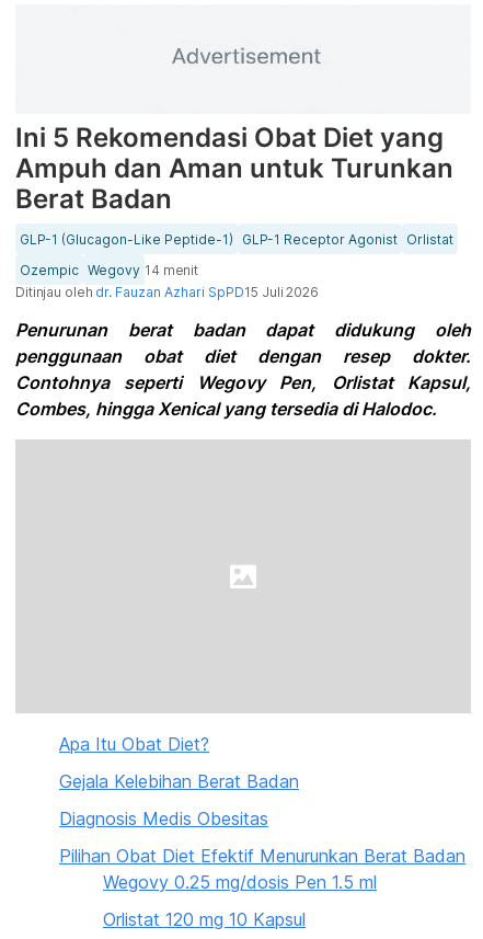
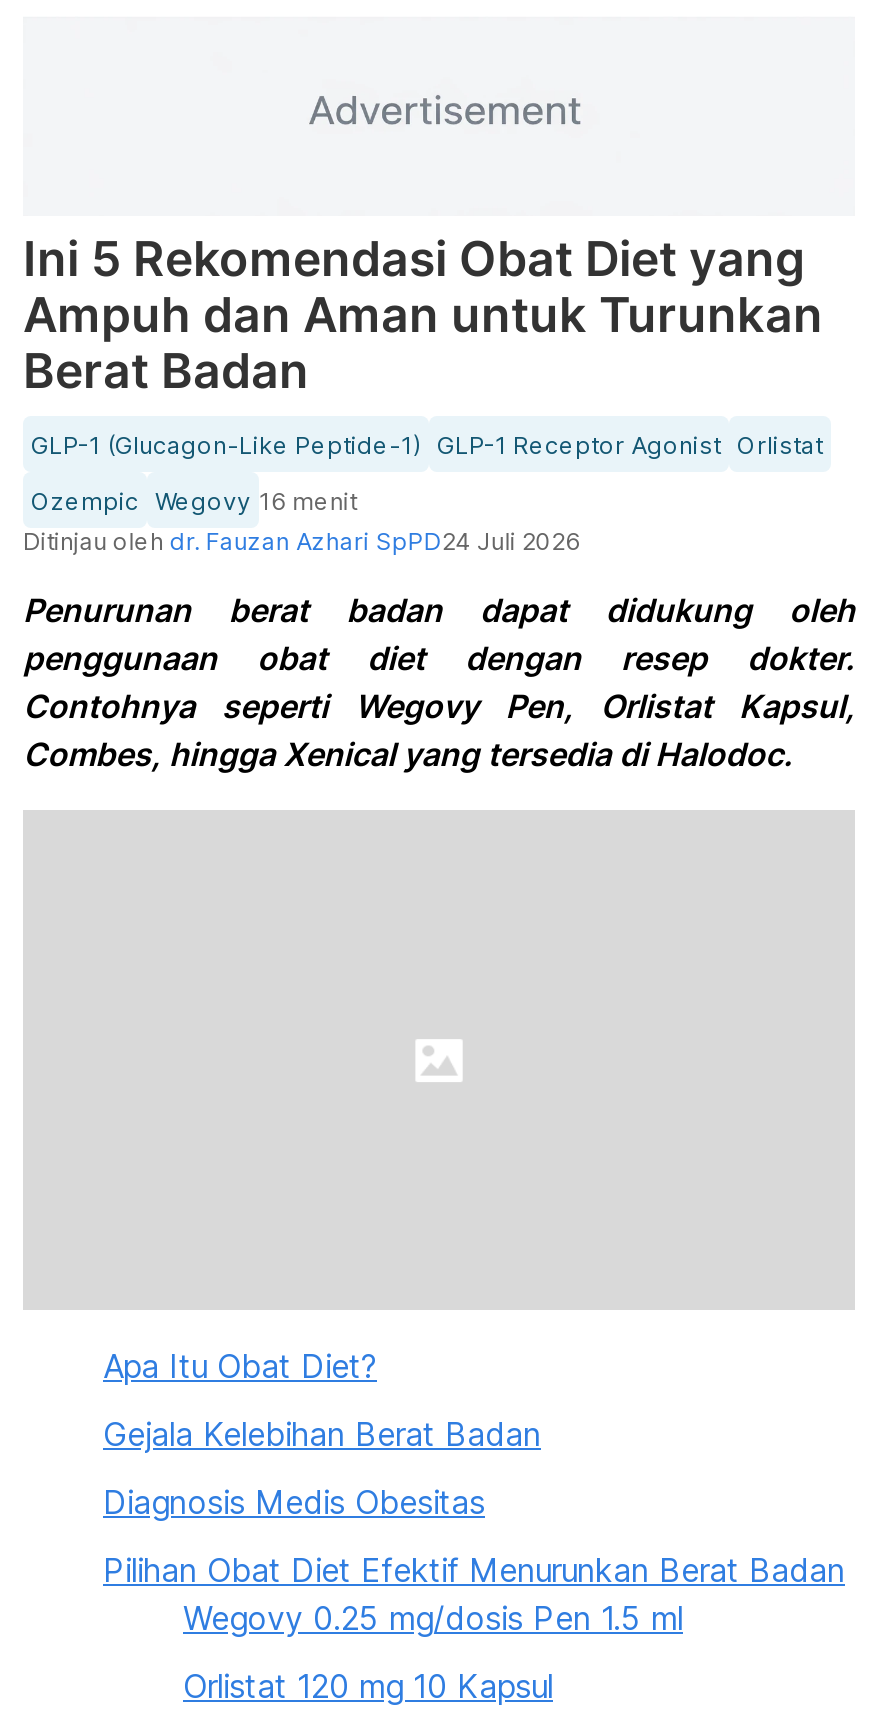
- Ozempic Wegovy 14 menit
+ Ozempic Wegovy 16 menit

- Ditinjau oleh dr. Fauzan Azhari SpPD15 Juli 2026
+ Ditinjau oleh dr. Fauzan Azhari SpPD24 Juli 2026
